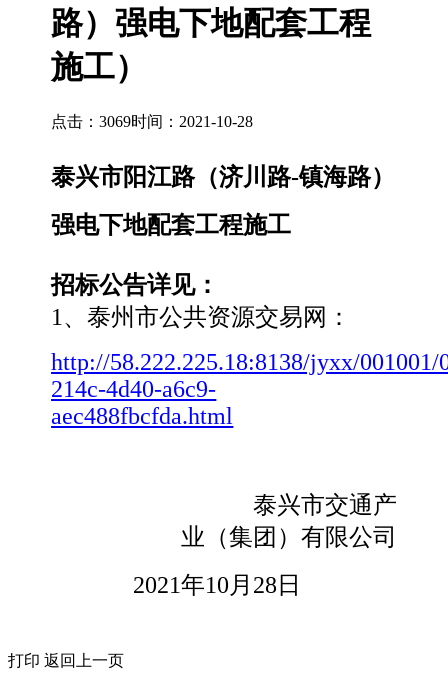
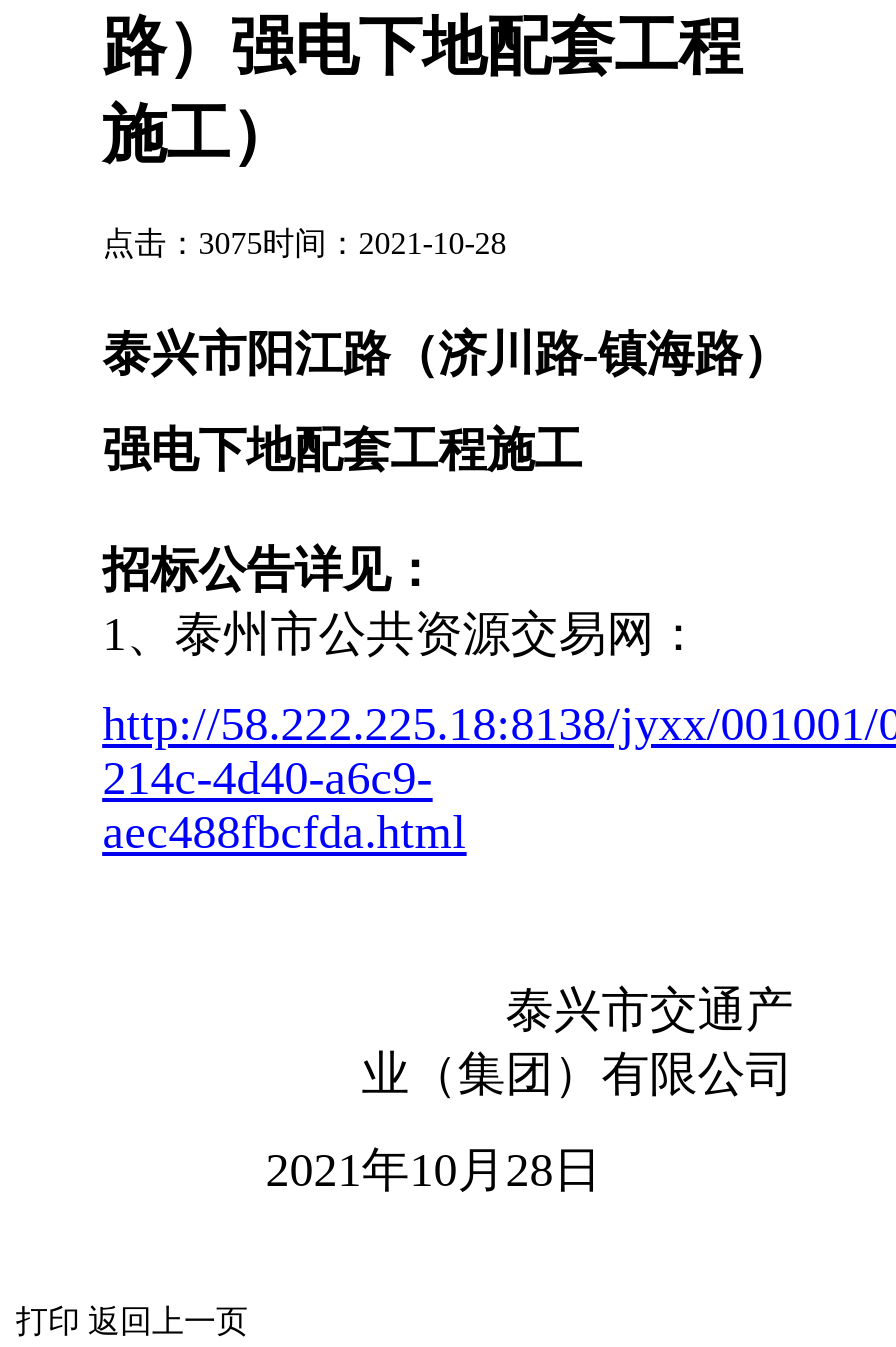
- 点击：3069时间：2021-10-28
+ 点击：3075时间：2021-10-28
